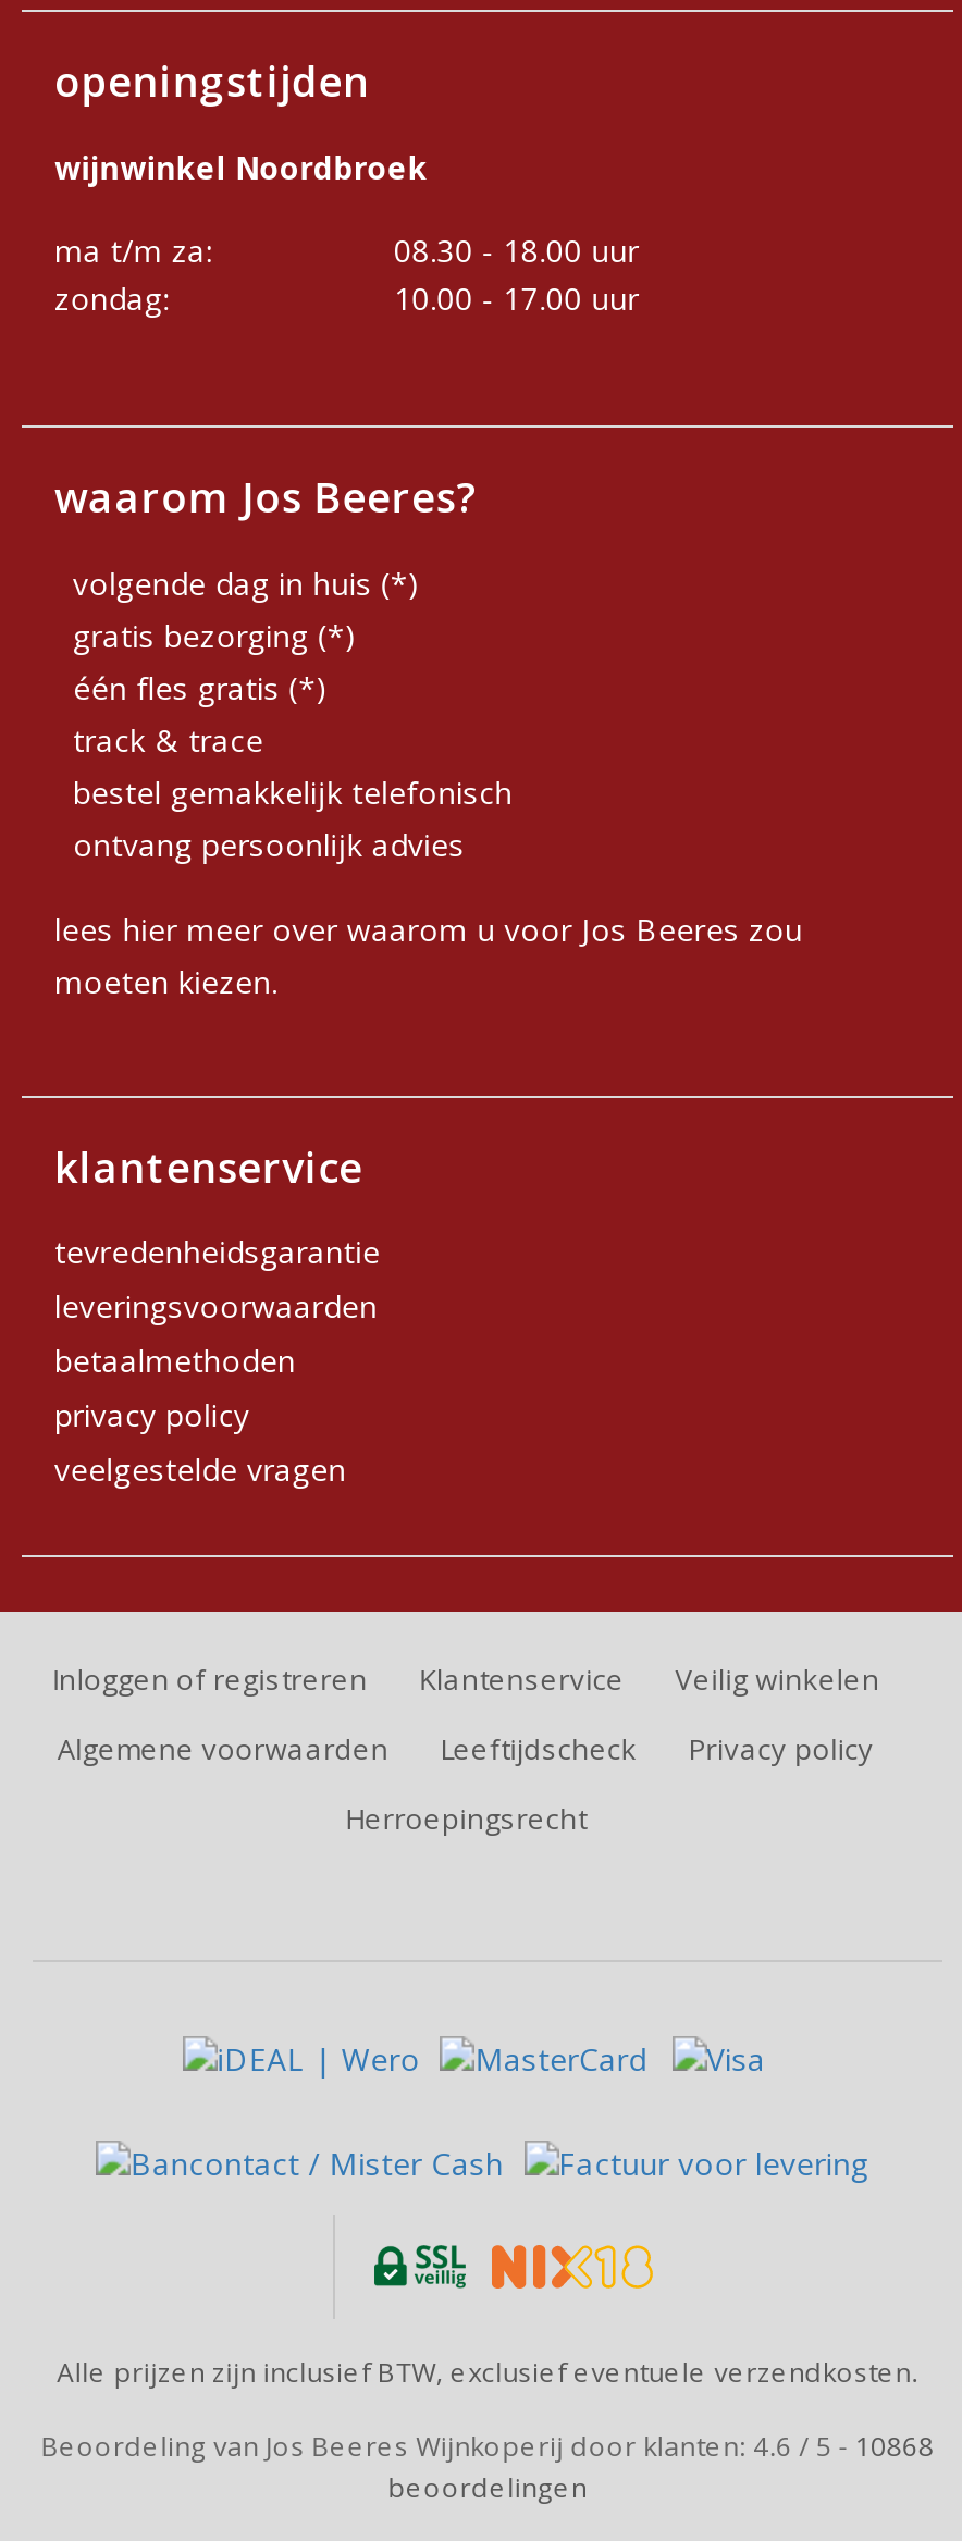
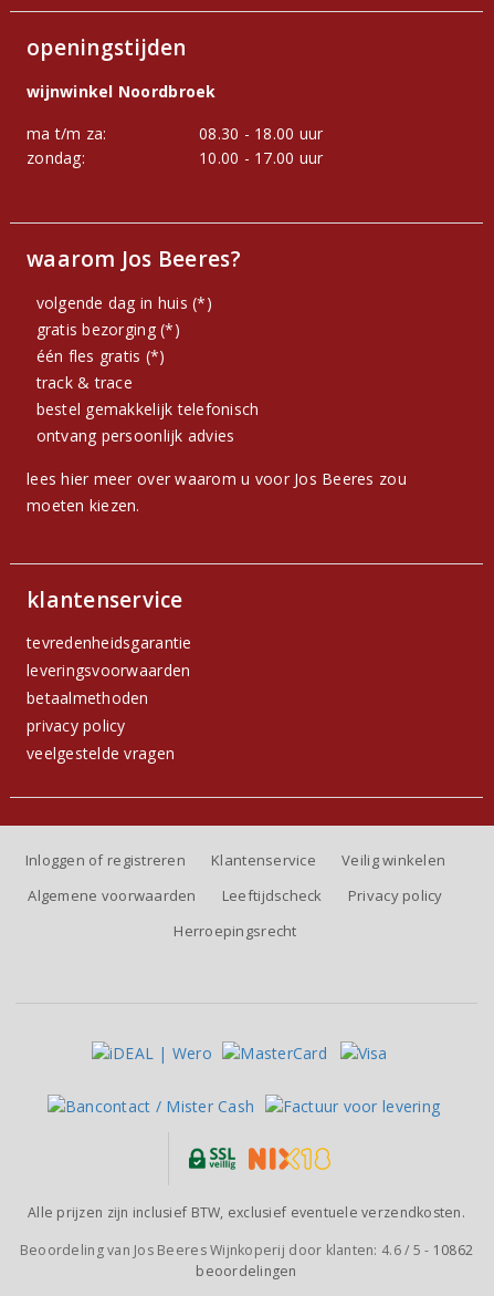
- Beoordeling van Jos Beeres Wijnkoperij door klanten: 4.6 / 5 - 10868
+ Beoordeling van Jos Beeres Wijnkoperij door klanten: 4.6 / 5 - 10862
